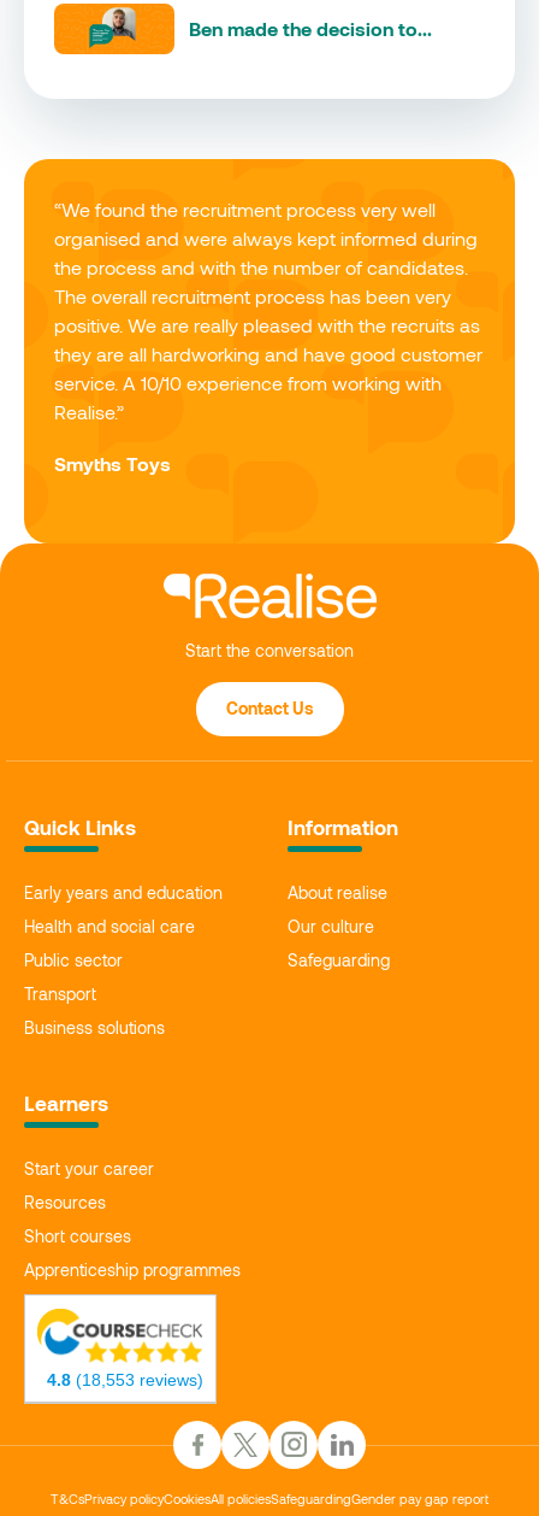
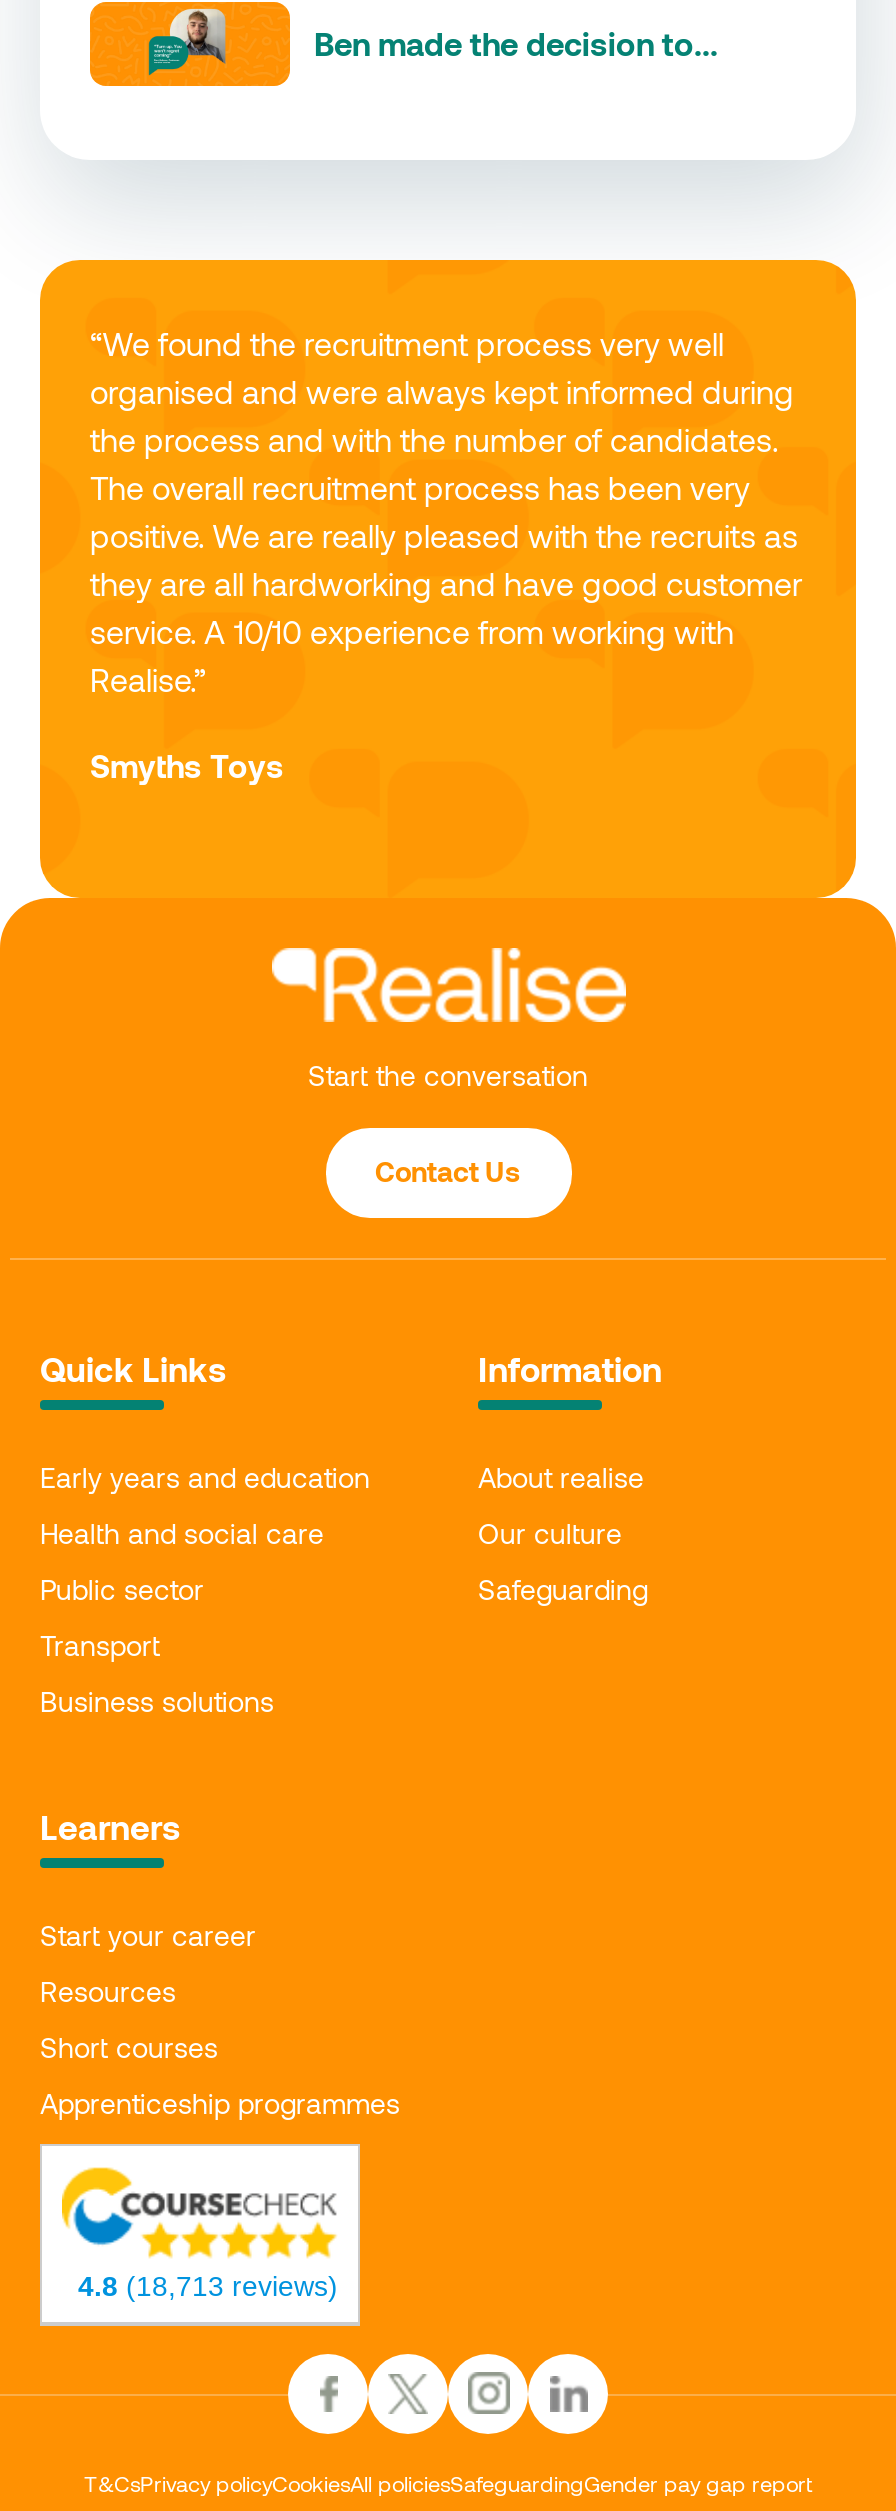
- 4.8 (18,553 reviews)
+ 4.8 (18,713 reviews)
